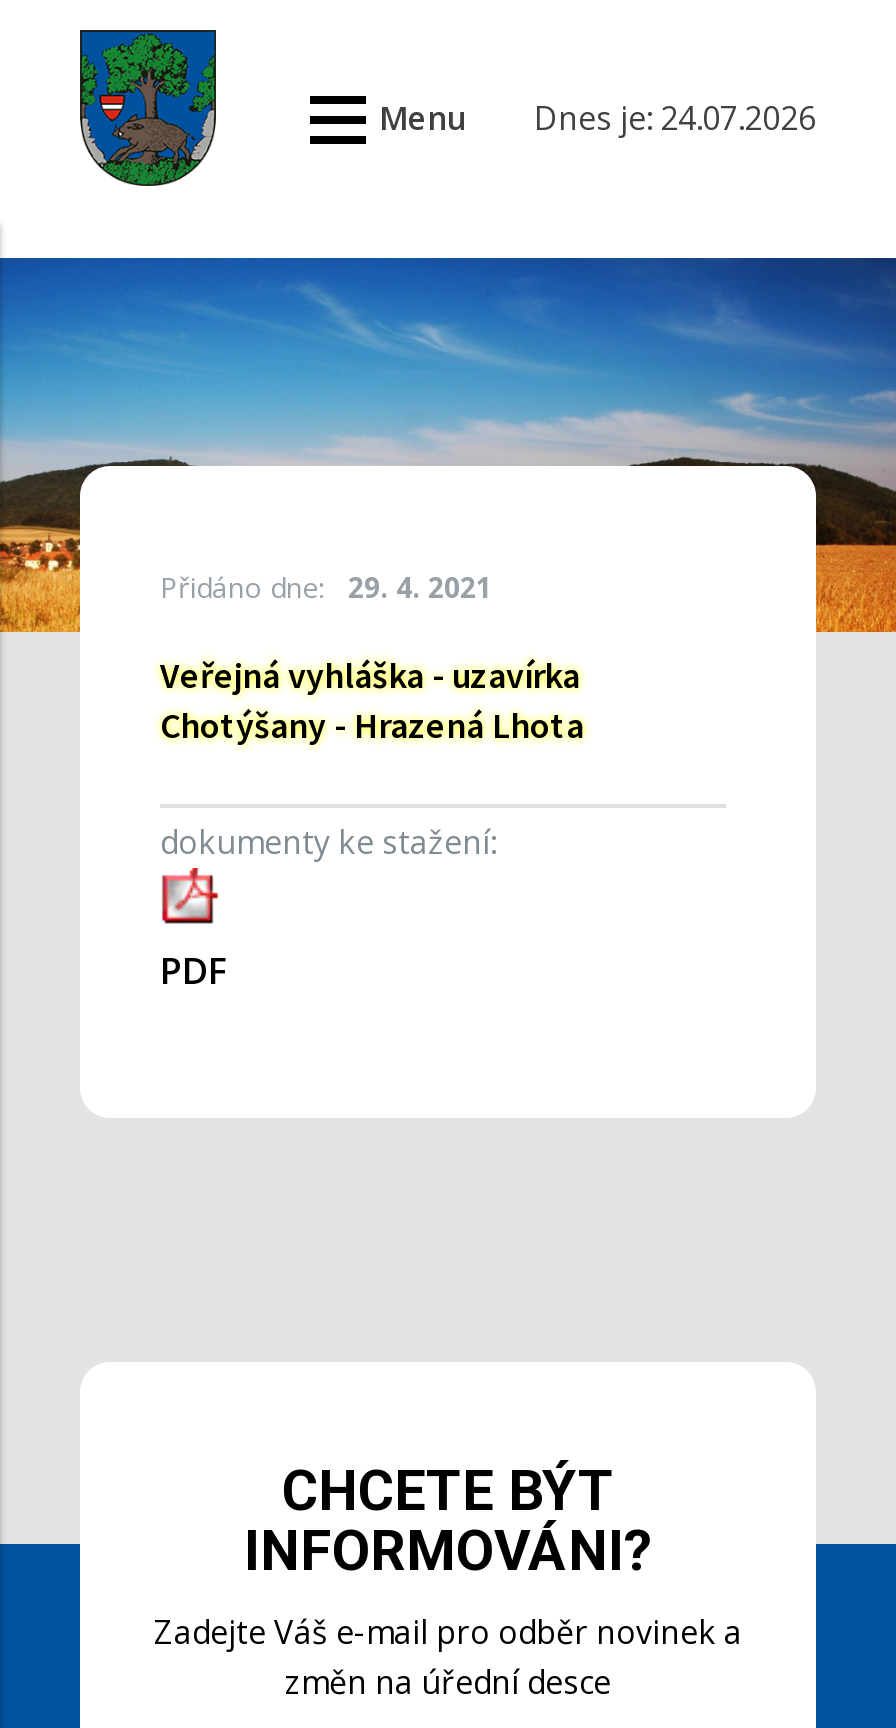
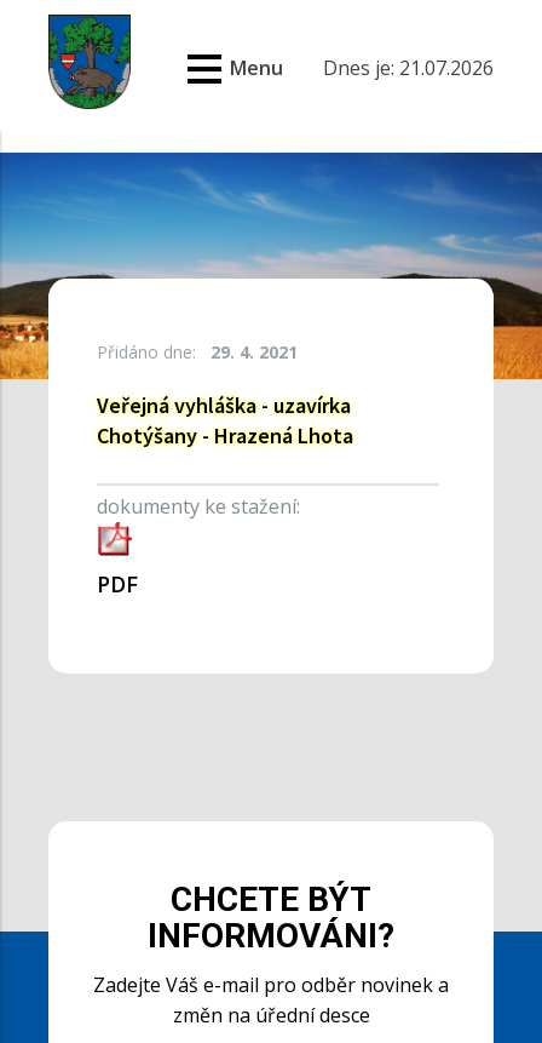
- Menu Dnes je: 24.07.2026
+ Menu Dnes je: 21.07.2026
